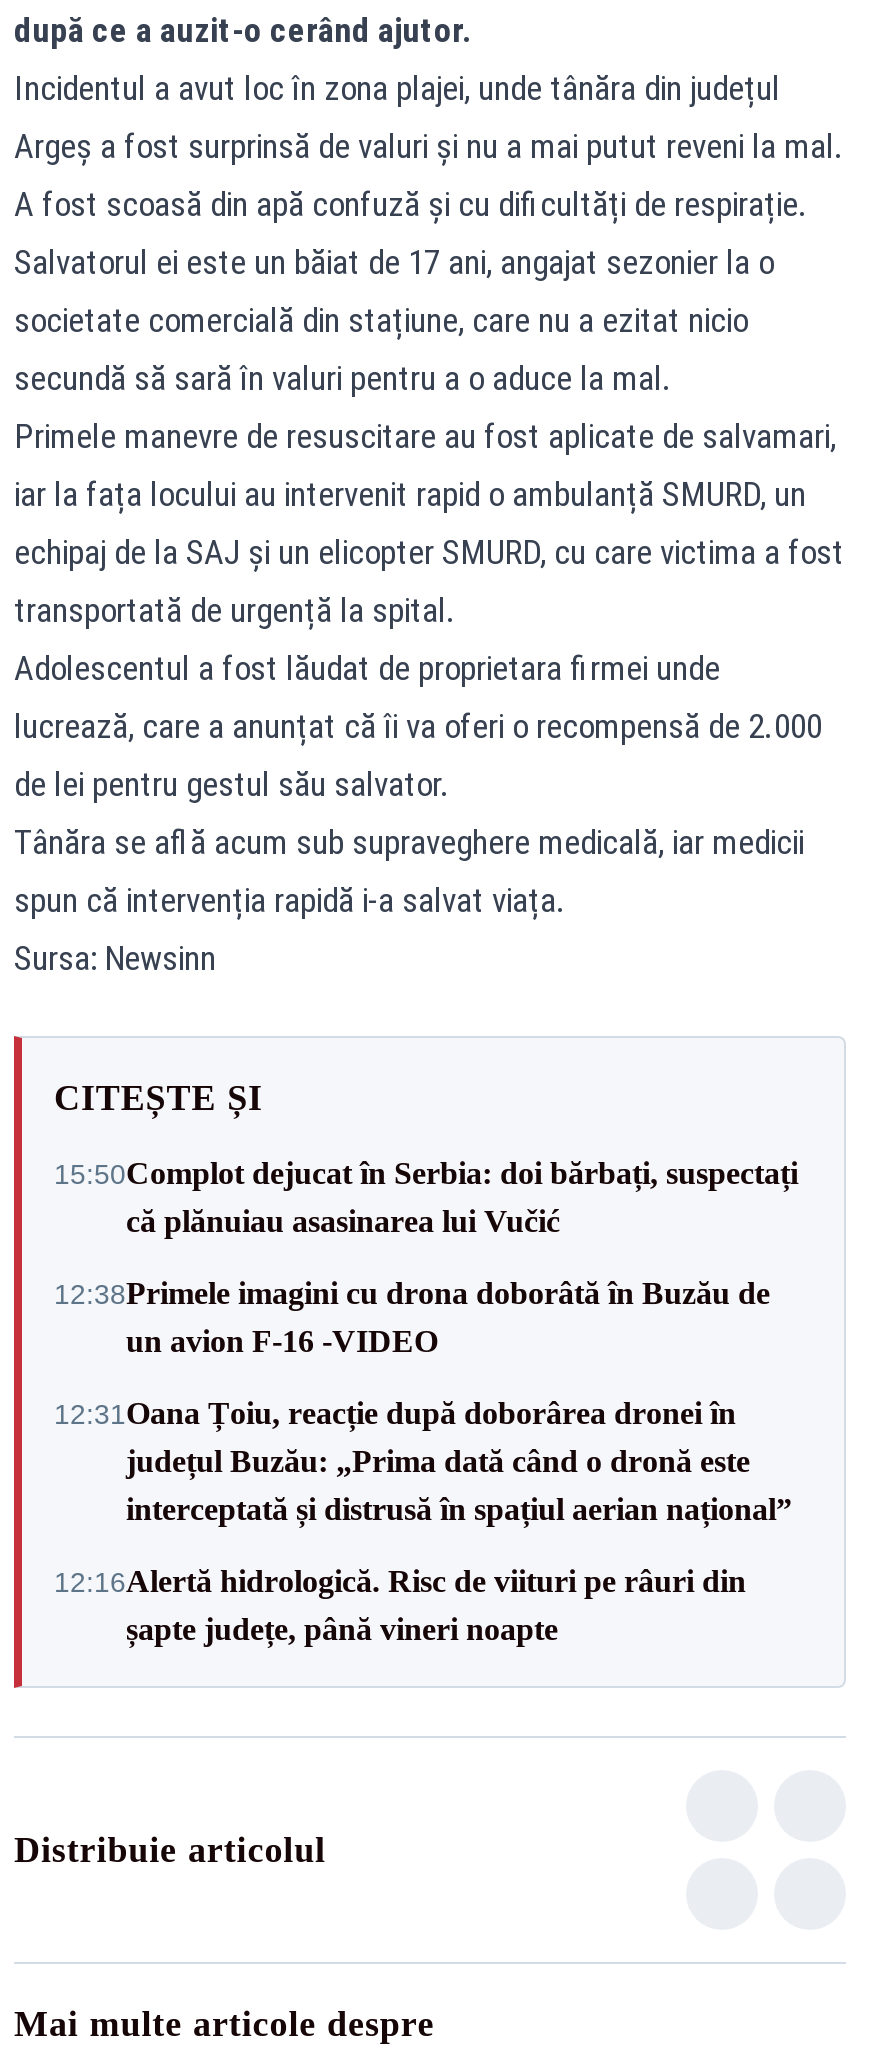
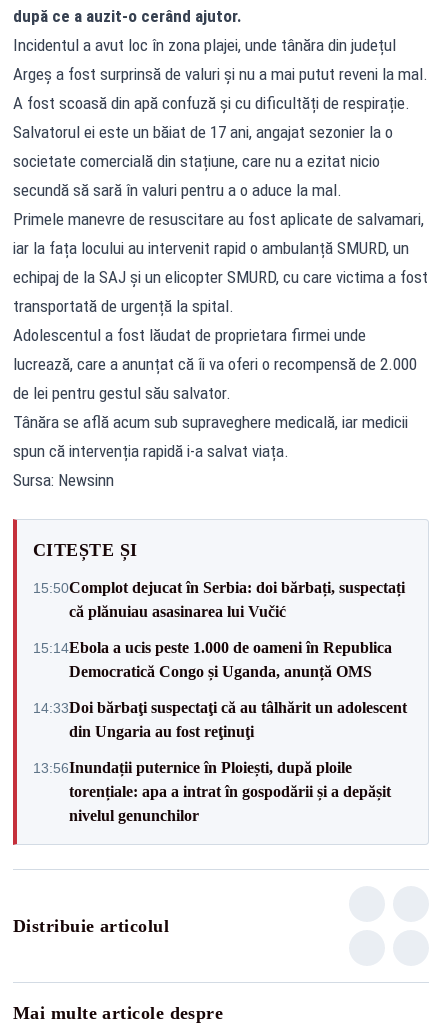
- 12:38Primele imagini cu drona doborâtă în Buzău de
- un avion F-16 -VIDEO
+ 15:14Ebola a ucis peste 1.000 de oameni în Republica
+ Democratică Congo și Uganda, anunță OMS

- 12:31Oana Țoiu, reacție după doborârea dronei în
- județul Buzău: „Prima dată când o dronă este
- interceptată și distrusă în spațiul aerian național”
+ 14:33Doi bărbaţi suspectaţi că au tâlhărit un adolescent
+ din Ungaria au fost reţinuţi

- 12:16Alertă hidrologică. Risc de viituri pe râuri din
- șapte județe, până vineri noapte
+ 13:56Inundații puternice în Ploiești, după ploile
+ torențiale: apa a intrat în gospodării și a depășit
+ nivelul genunchilor
